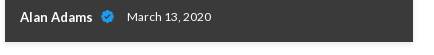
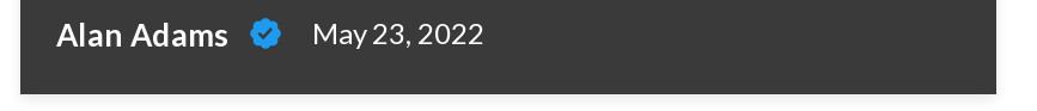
- March 13, 2020
+ May 23, 2022
